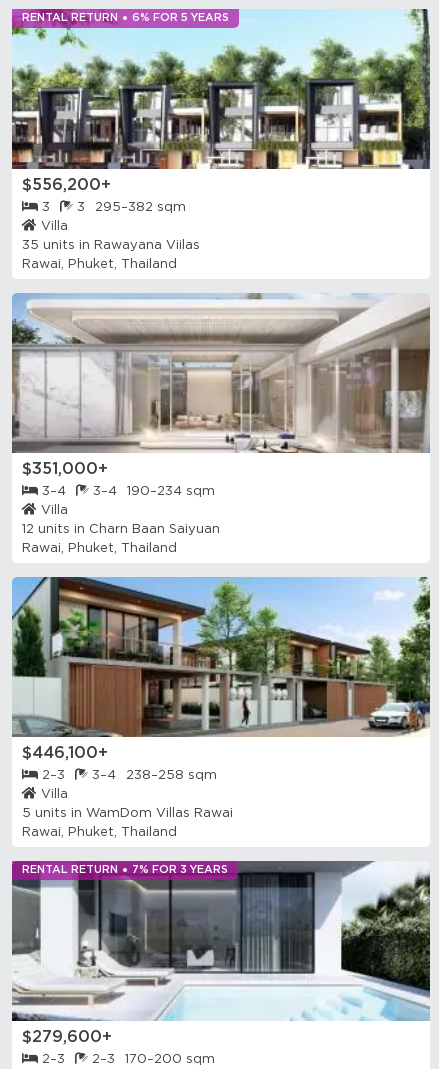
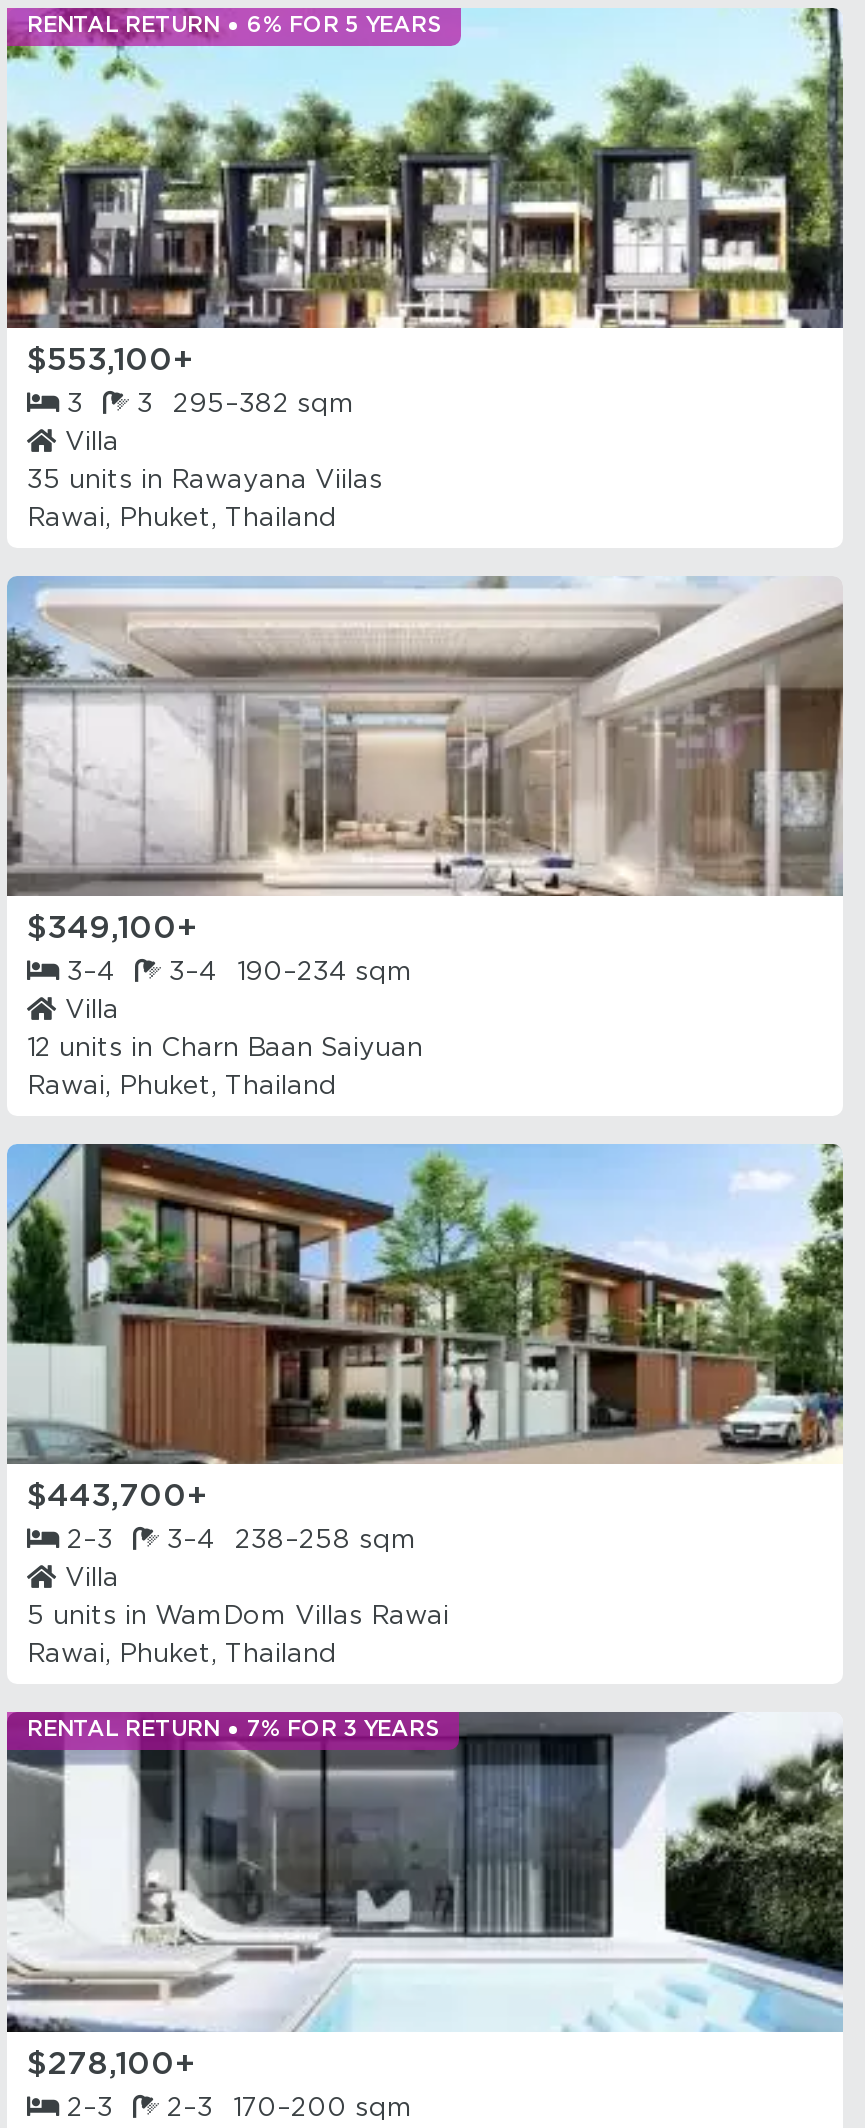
- $556,200+
+ $553,100+

- $351,000+
+ $349,100+

- $446,100+
+ $443,700+

- $279,600+
+ $278,100+
